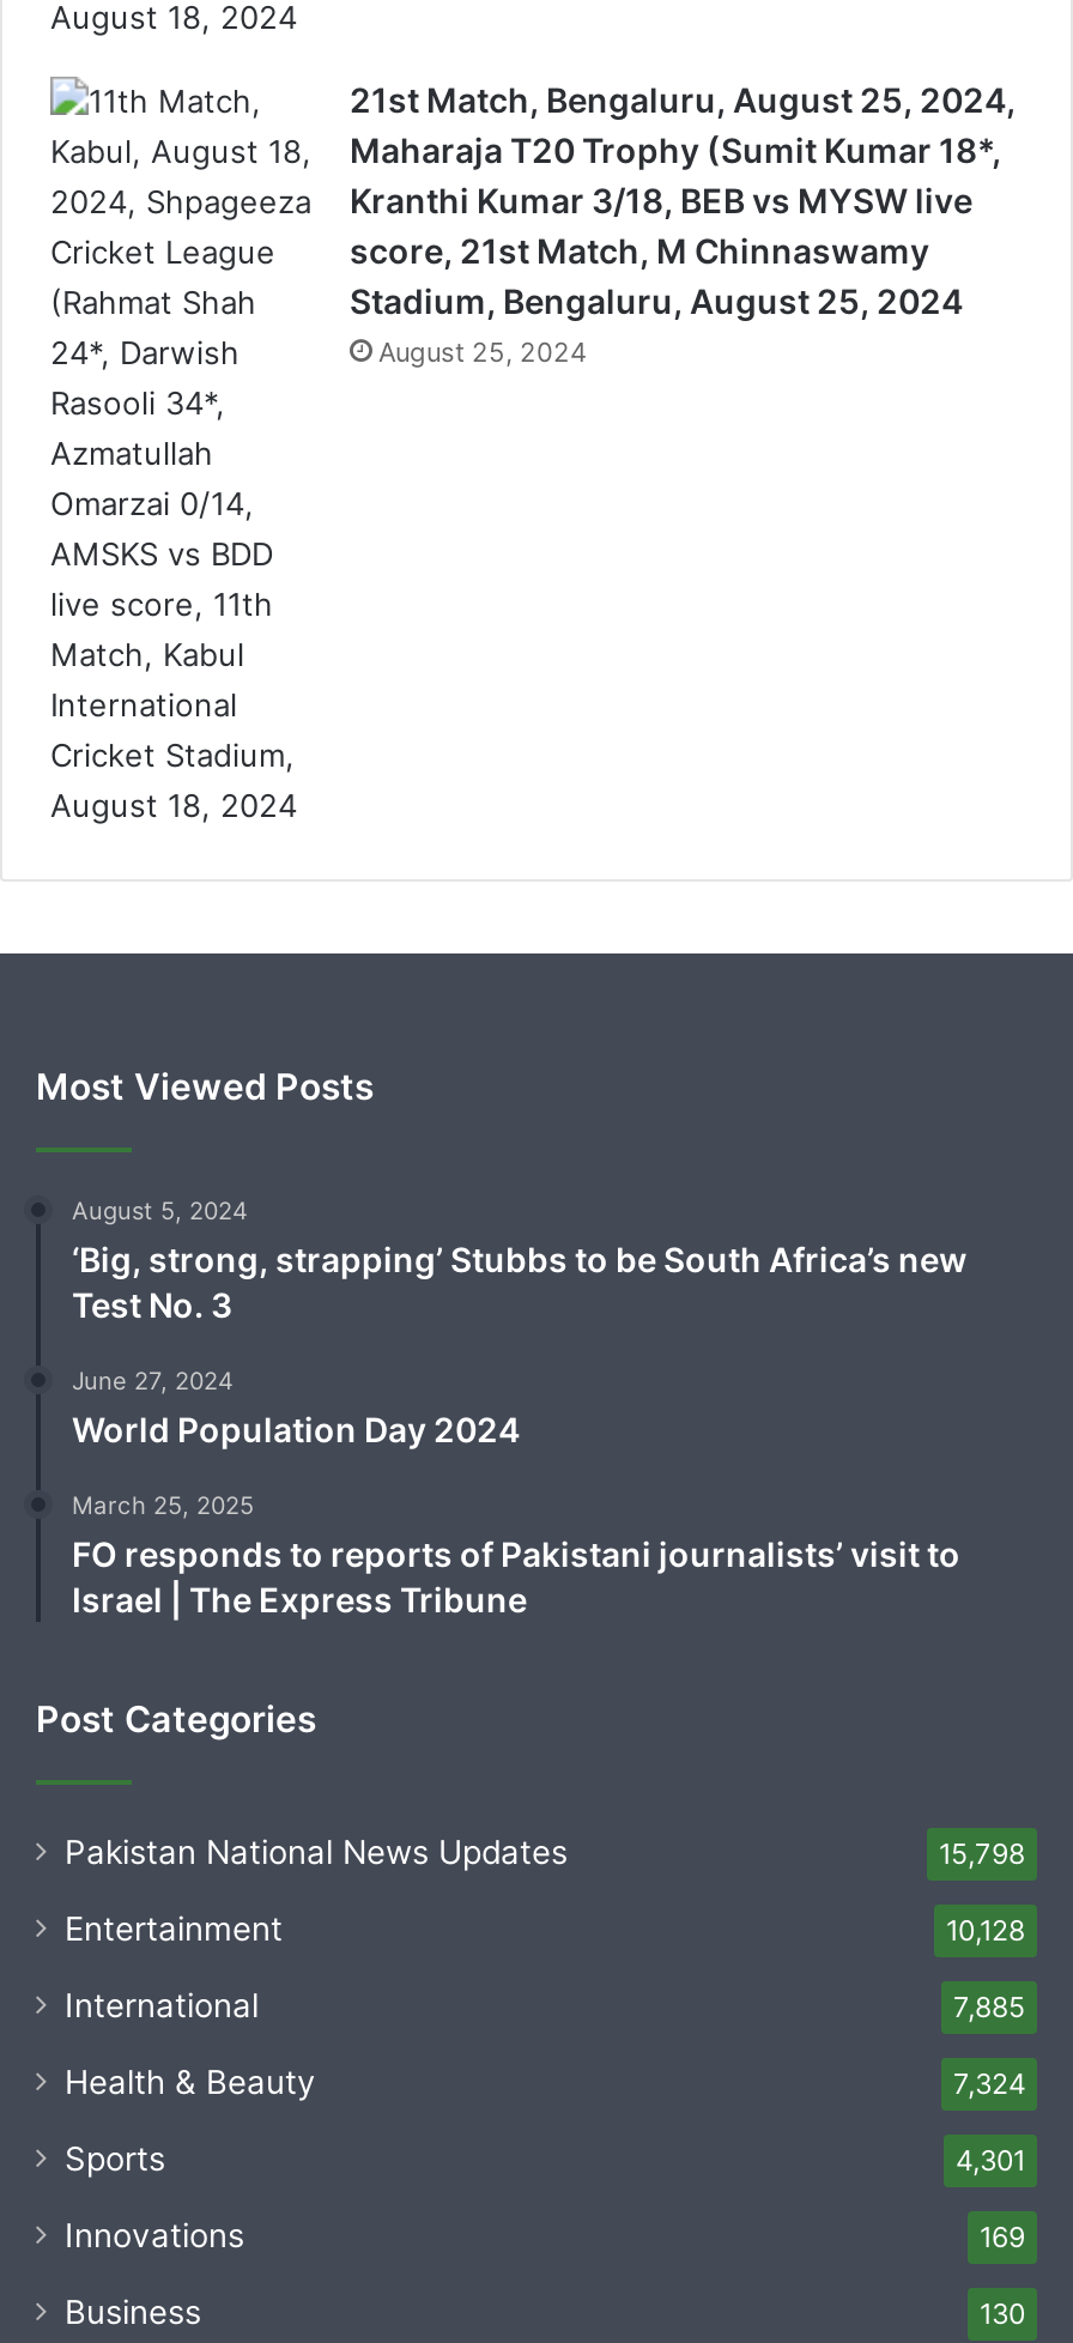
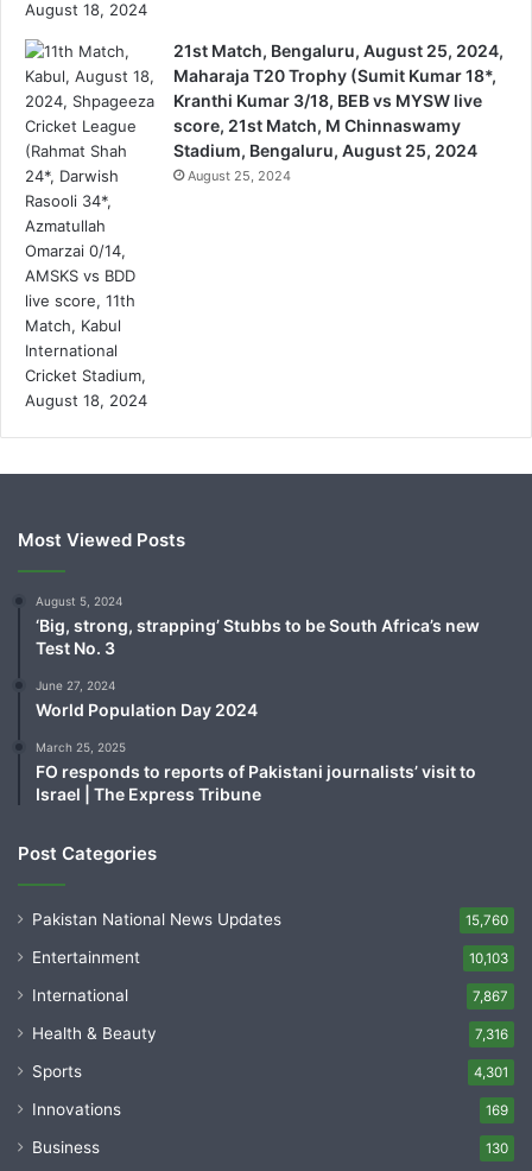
- 15,798
+ 15,760

- 10,128
+ 10,103

- 7,885
+ 7,867

- 7,324
+ 7,316
